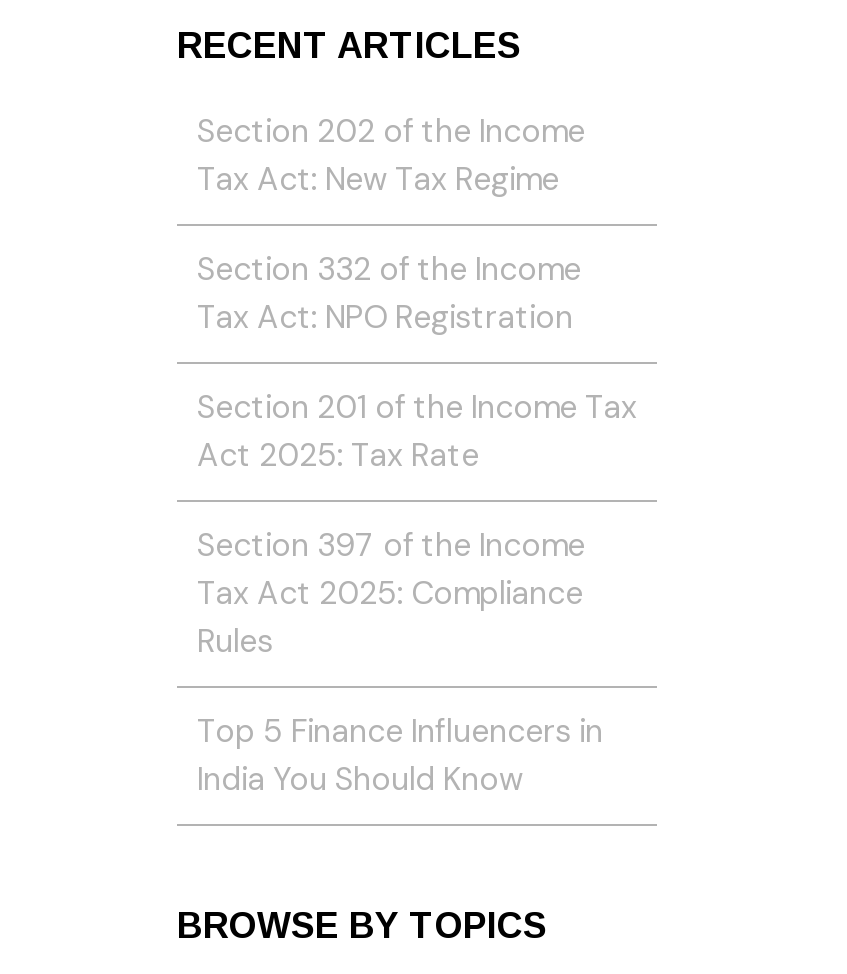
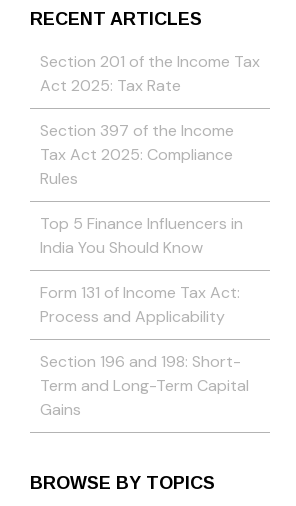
- Section 202 of the Income
- Tax Act: New Tax Regime
- Section 332 of the Income
- Tax Act: NPO Registration

moved up: Section 201 of the Income Tax | Act 2025: Tax Rate | Section 397 of the Income | Tax Act 2025: Compliance | Rules | Top 5 Finance Influencers in | India You Should Know

+ Form 131 of Income Tax Act:
+ Process and Applicability
+ Section 196 and 198: Short-
+ Term and Long-Term Capital
+ Gains
